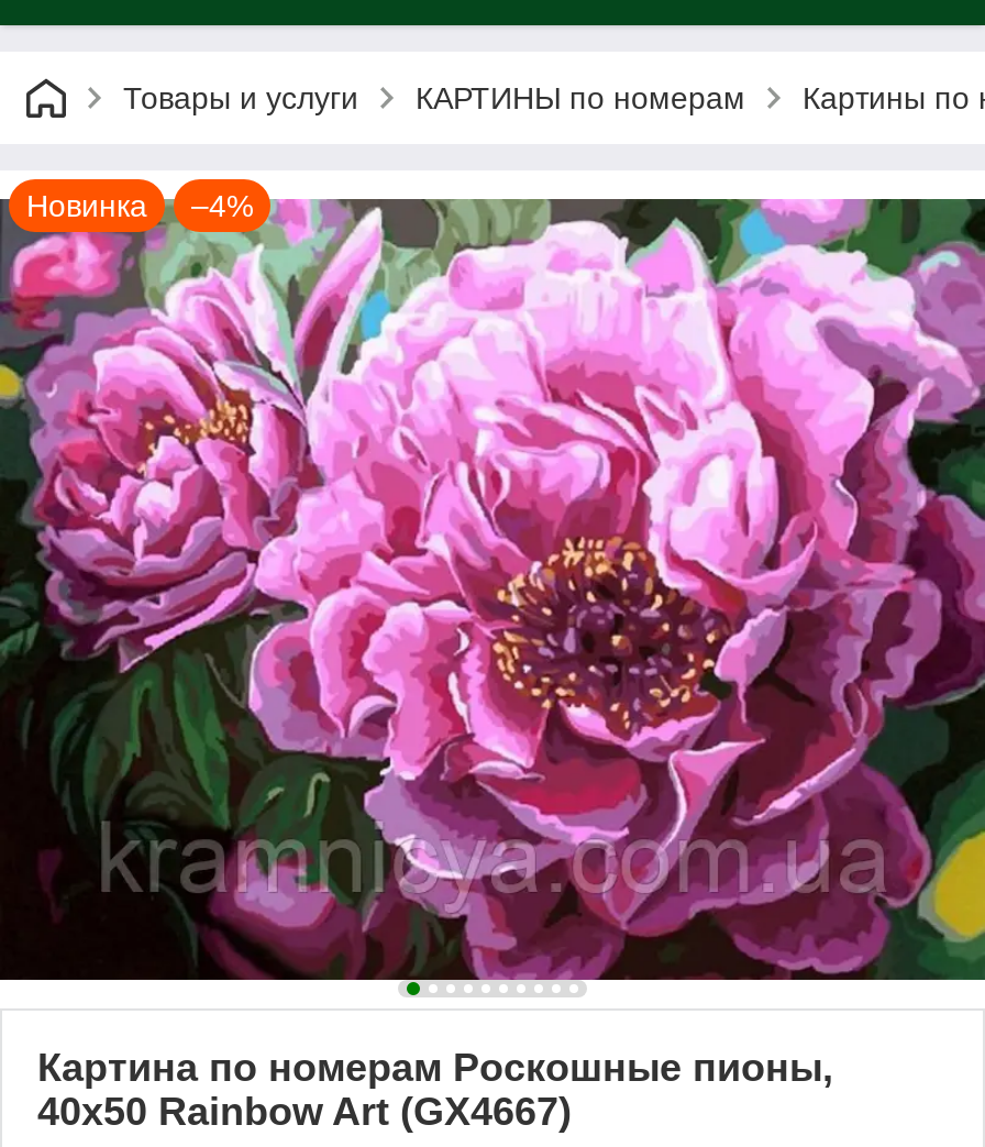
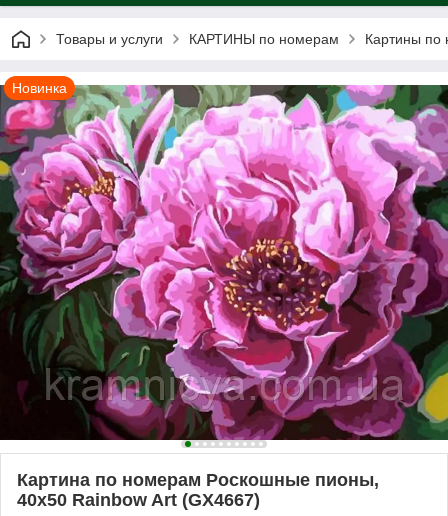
- –4%
